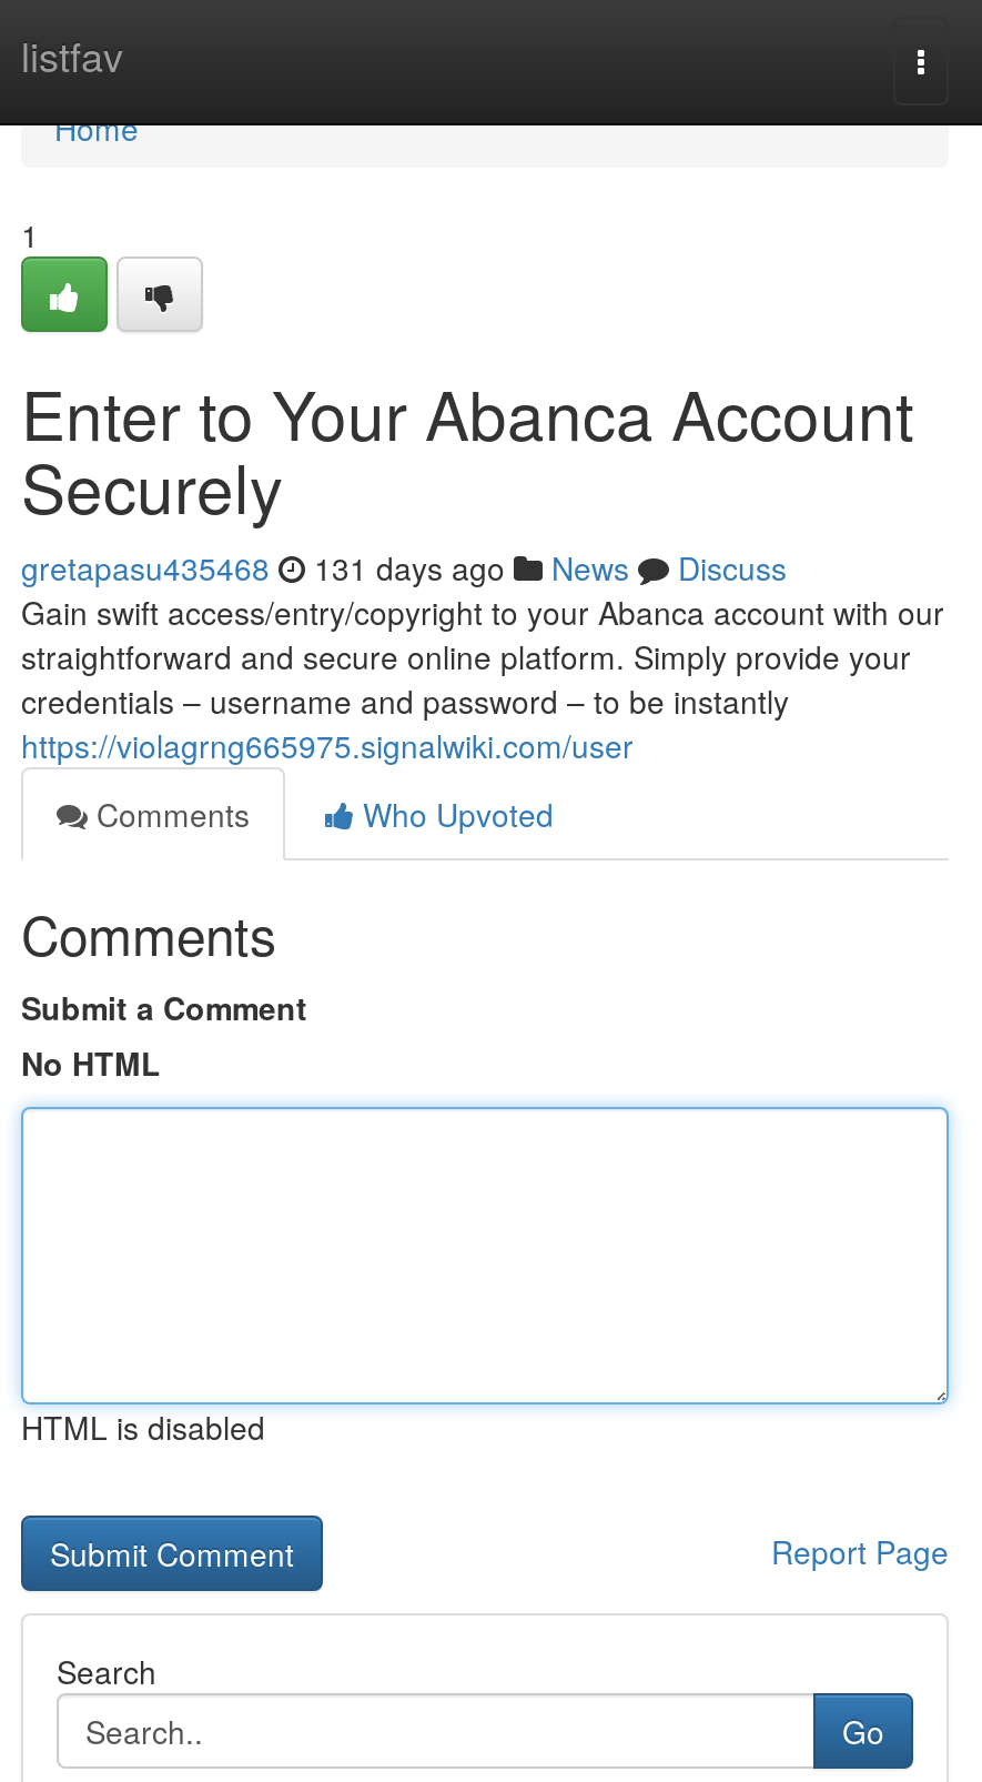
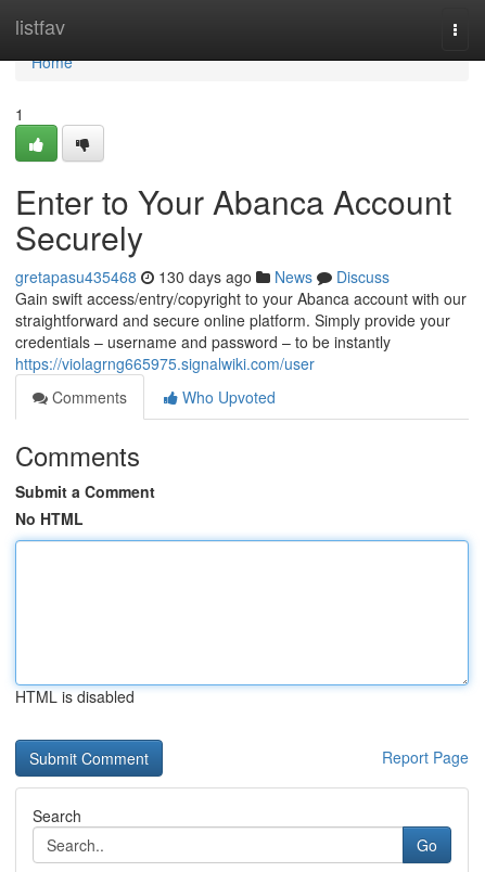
- gretapasu435468 131 days ago News Discuss
+ gretapasu435468 130 days ago News Discuss
